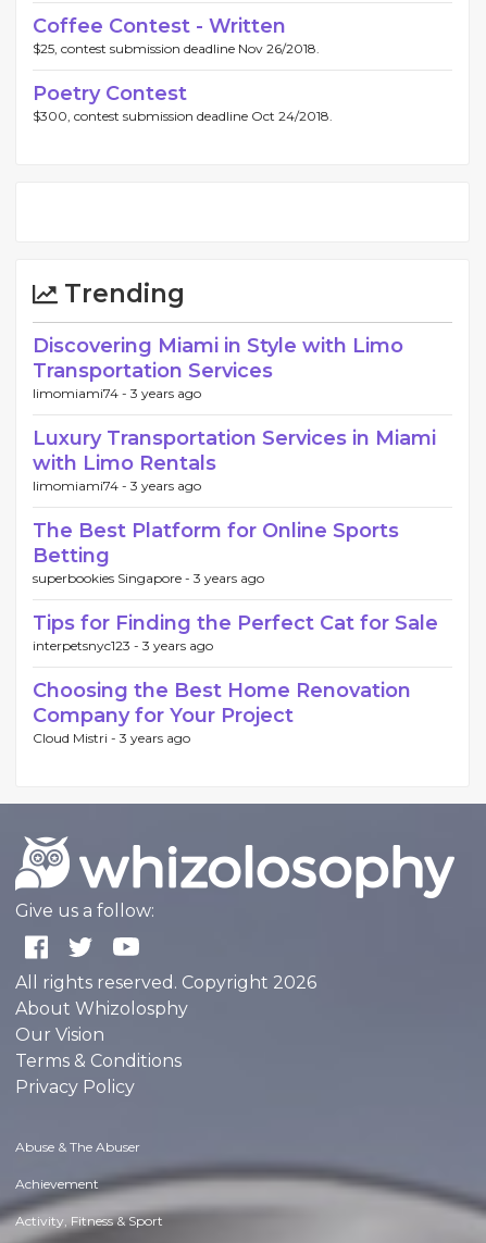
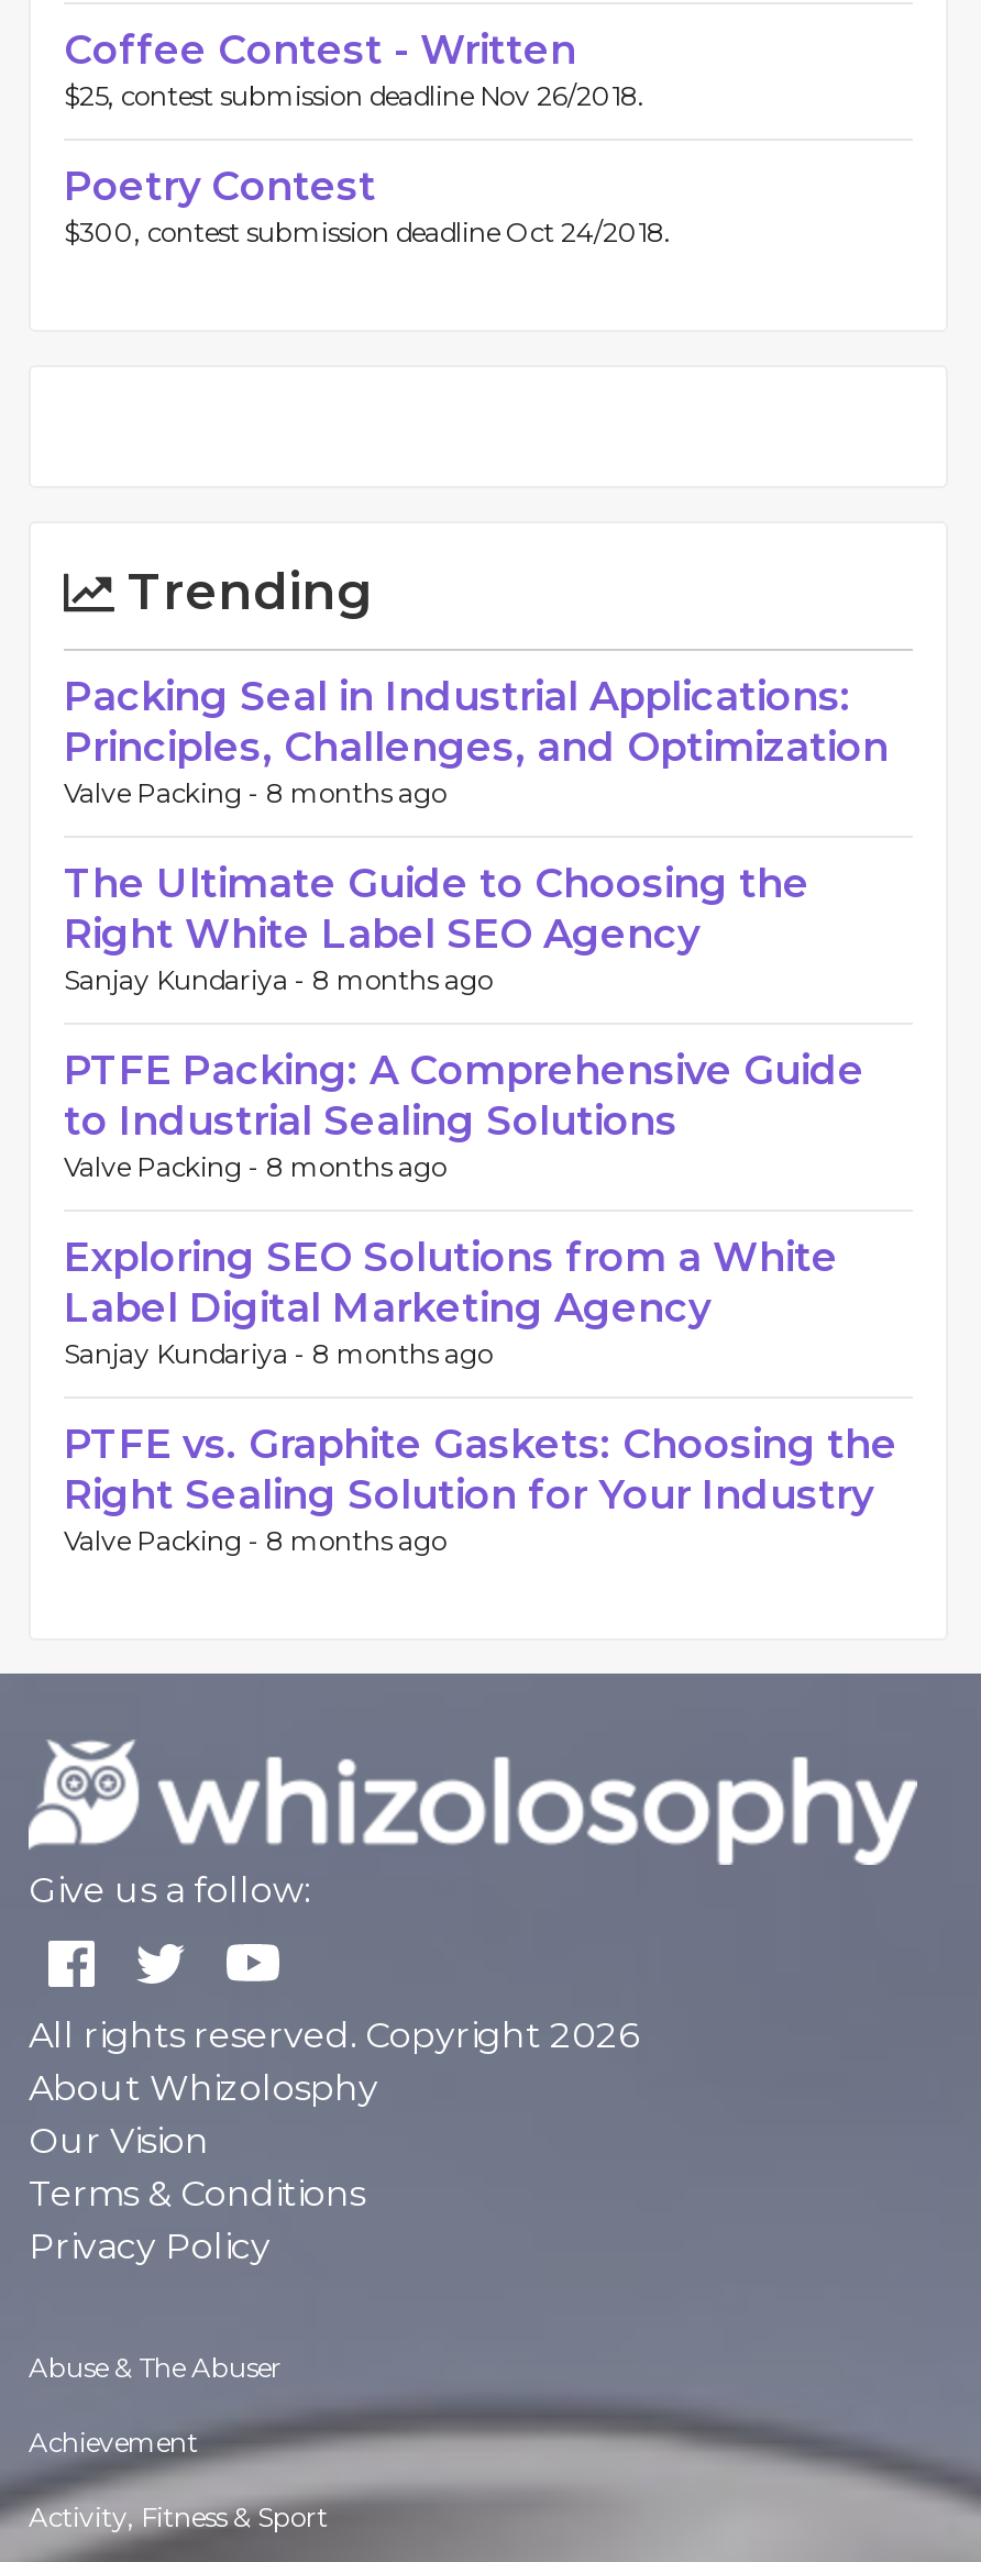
- Discovering Miami in Style with Limo
- Transportation Services
- limomiami74 - 3 years ago
+ Packing Seal in Industrial Applications:
+ Principles, Challenges, and Optimization
+ Valve Packing - 8 months ago

- Luxury Transportation Services in Miami
- with Limo Rentals
- limomiami74 - 3 years ago
+ The Ultimate Guide to Choosing the
+ Right White Label SEO Agency
+ Sanjay Kundariya - 8 months ago

- The Best Platform for Online Sports
- Betting
- superbookies Singapore - 3 years ago
+ PTFE Packing: A Comprehensive Guide
+ to Industrial Sealing Solutions
+ Valve Packing - 8 months ago

- Tips for Finding the Perfect Cat for Sale
- interpetsnyc123 - 3 years ago
+ Exploring SEO Solutions from a White
+ Label Digital Marketing Agency
+ Sanjay Kundariya - 8 months ago

- Choosing the Best Home Renovation
- Company for Your Project
- Cloud Mistri - 3 years ago
+ PTFE vs. Graphite Gaskets: Choosing the
+ Right Sealing Solution for Your Industry
+ Valve Packing - 8 months ago
